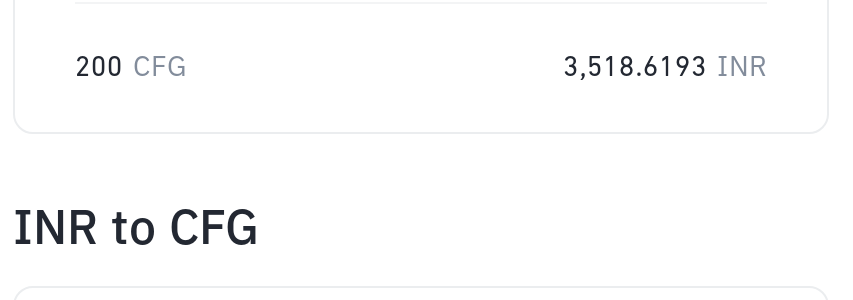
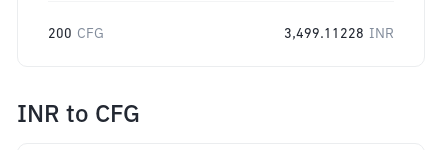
- 3,518.6193 INR
+ 3,499.11228 INR
